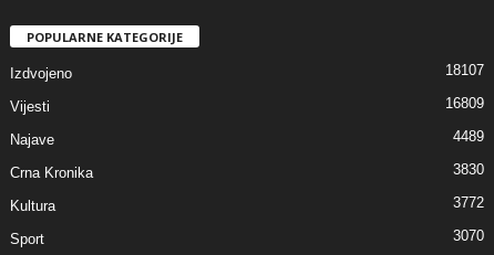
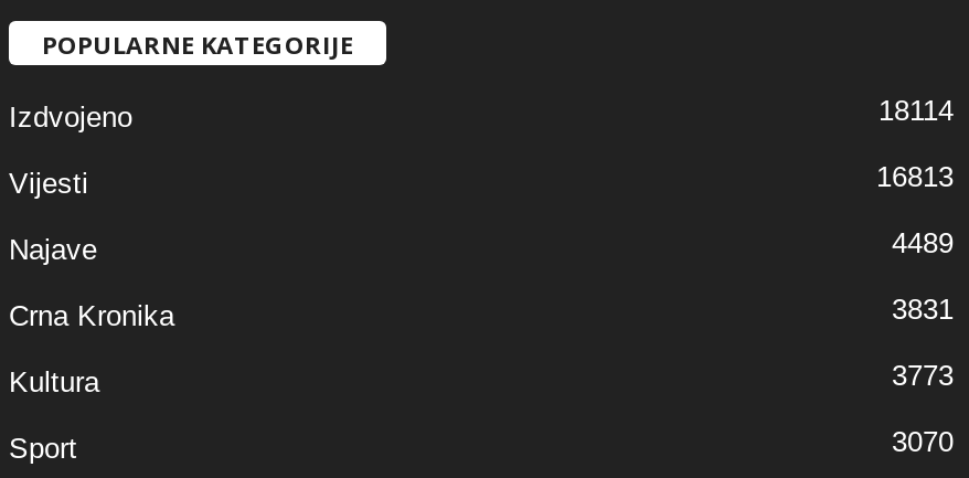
- 18107
+ 18114

- 16809
+ 16813

- 3830
+ 3831

- 3772
+ 3773
